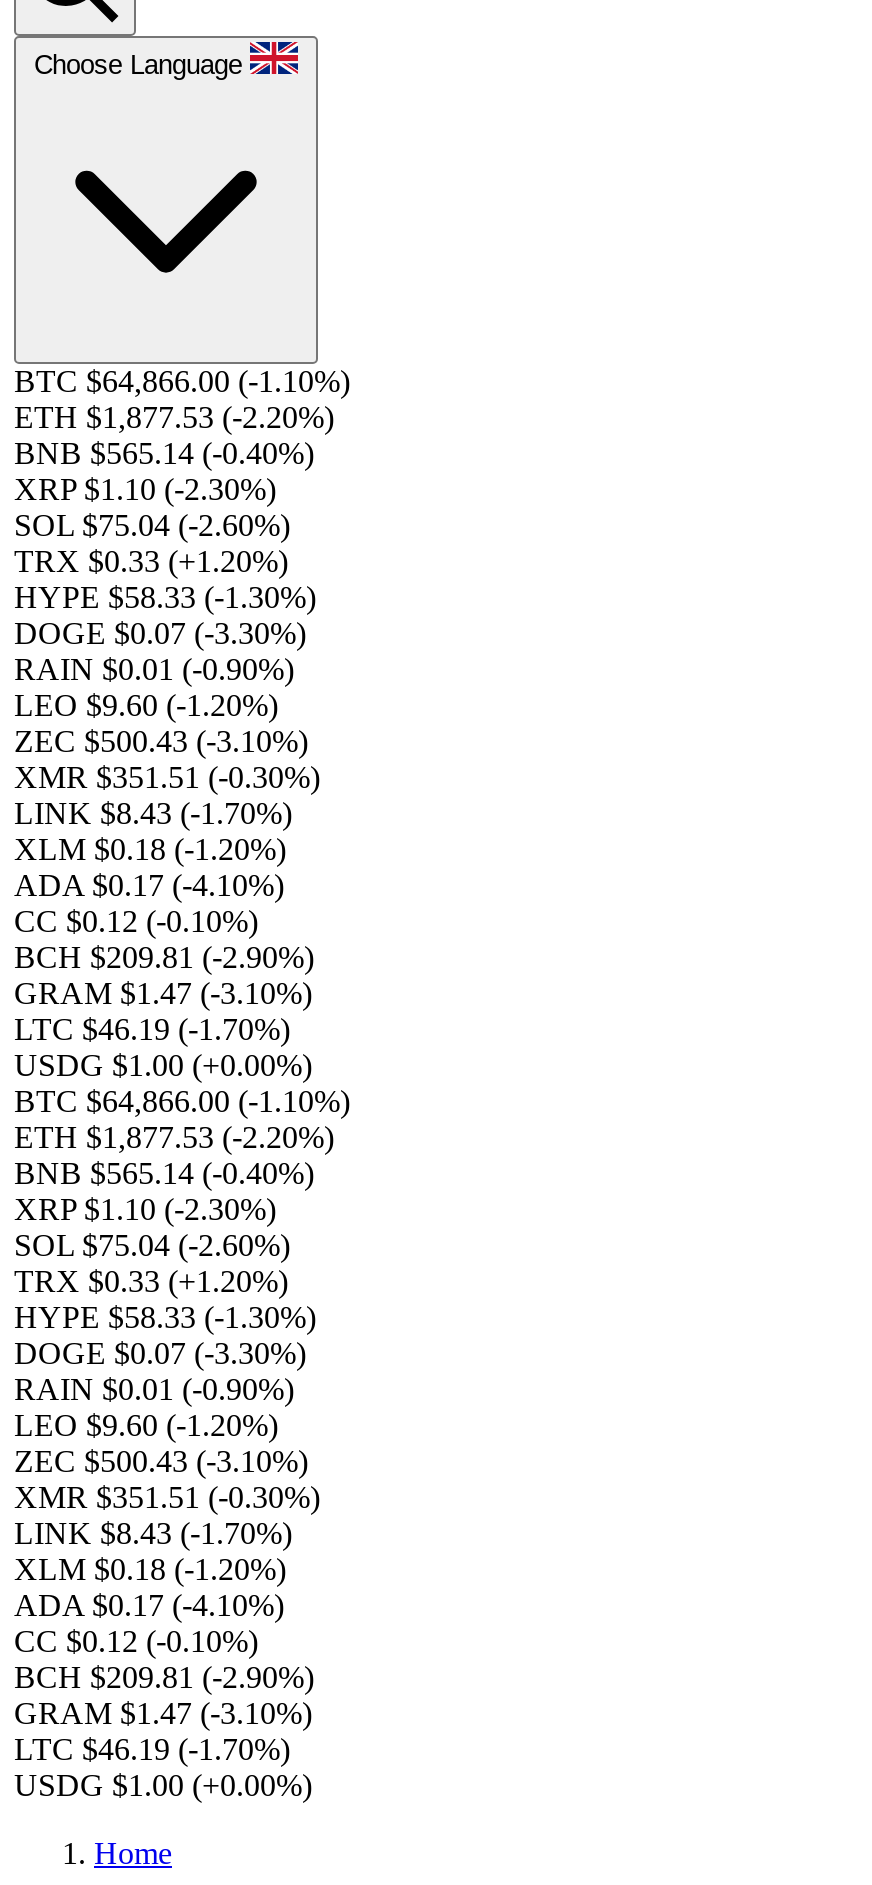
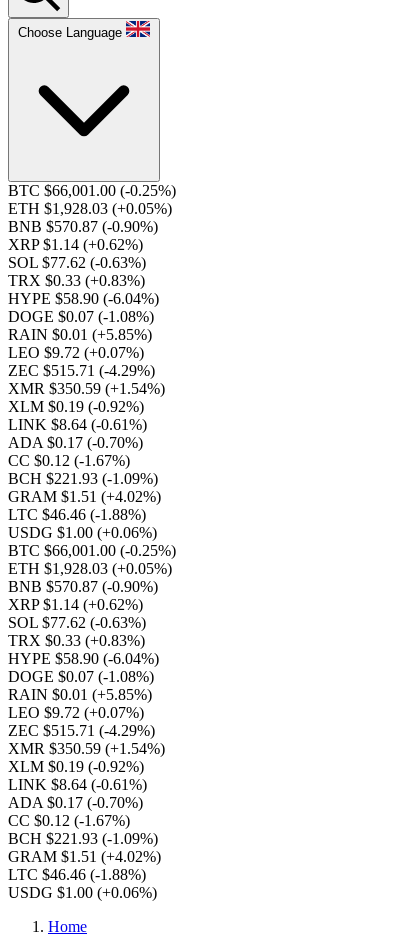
- BTC $64,866.00(-1.10%)
- ETH $1,877.53 (-2.20%)
- BNB $565.14 (-0.40%)
- XRP $1.10 (-2.30%)
- SOL $75.04(-2.60%)
- TRX $0.33 (+1.20%)
- HYPE $58.33 (-1.30%)
- DOGE $0.07 (-3.30%)
- RAIN $0.01 (-0.90%)
- LEO $9.60 (-1.20%)
- ZEC $500.43 (-3.10%)
- XMR $351.51 (-0.30%)
- LINK $8.43 (-1.70%)
- XLM $0.18 (-1.20%)
- ADA $0.17 (-4.10%)
- CC $0.12 (-0.10%)
- BCH $209.81 (-2.90%)
- GRAM $1.47 (-3.10%)
- LTC $46.19 (-1.70%)
- USDG $1.00(+0.00%)
- BTC $64,866.00 (-1.10%)
- ETH $1,877.53 (-2.20%)
- BNB $565.14 (-0.40%)
- XRP $1.10 (-2.30%)
- SOL $75.04(-2.60%)
- TRX $0.33 (+1.20%)
- HYPE $58.33 (-1.30%)
- DOGE $0.07 (-3.30%)
- RAIN $0.01 (-0.90%)
- LEO $9.60 (-1.20%)
- ZEC $500.43 (-3.10%)
- XMR $351.51 (-0.30%)
- LINK $8.43 (-1.70%)
- XLM $0.18 (-1.20%)
- ADA $0.17 (-4.10%)
- CC $0.12 (-0.10%)
- BCH $209.81 (-2.90%)
- GRAM $1.47 (-3.10%)
- LTC $46.19 (-1.70%)
- USDG $1.00(+0.00%)
+ BTC $66,001.00(-0.25%)
+ ETH $1,928.03 (+0.05%)
+ BNB $570.87 (-0.90%)
+ XRP $1.14 (+0.62%)
+ SOL $77.62(-0.63%)
+ TRX $0.33 (+0.83%)
+ HYPE $58.90 (-6.04%)
+ DOGE $0.07 (-1.08%)
+ RAIN $0.01 (+5.85%)
+ LEO $9.72 (+0.07%)
+ ZEC $515.71 (-4.29%)
+ XMR $350.59 (+1.54%)
+ XLM $0.19 (-0.92%)
+ LINK $8.64 (-0.61%)
+ ADA $0.17 (-0.70%)
+ CC $0.12 (-1.67%)
+ BCH $221.93 (-1.09%)
+ GRAM $1.51 (+4.02%)
+ LTC $46.46 (-1.88%)
+ USDG $1.00(+0.06%)
+ BTC $66,001.00 (-0.25%)
+ ETH $1,928.03 (+0.05%)
+ BNB $570.87 (-0.90%)
+ XRP $1.14 (+0.62%)
+ SOL $77.62(-0.63%)
+ TRX $0.33 (+0.83%)
+ HYPE $58.90 (-6.04%)
+ DOGE $0.07 (-1.08%)
+ RAIN $0.01 (+5.85%)
+ LEO $9.72 (+0.07%)
+ ZEC $515.71 (-4.29%)
+ XMR $350.59 (+1.54%)
+ XLM $0.19 (-0.92%)
+ LINK $8.64 (-0.61%)
+ ADA $0.17 (-0.70%)
+ CC $0.12 (-1.67%)
+ BCH $221.93 (-1.09%)
+ GRAM $1.51 (+4.02%)
+ LTC $46.46 (-1.88%)
+ USDG $1.00(+0.06%)
